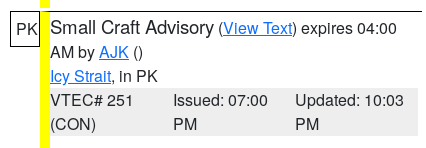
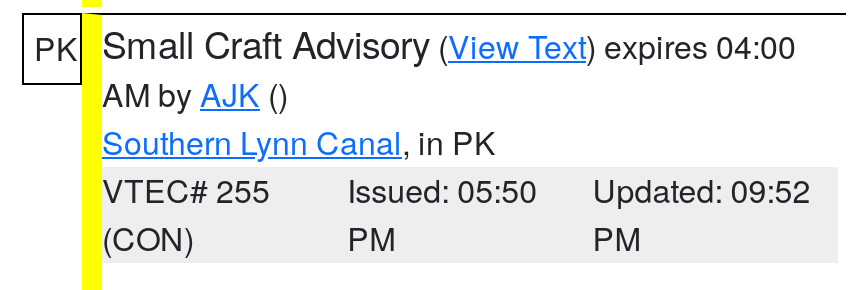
- Icy Strait, in PK
- VTEC# 251
+ Southern Lynn Canal, in PK
+ VTEC# 255

- Issued: 07:00
+ Issued: 05:50

- Updated: 10:03
+ Updated: 09:52
